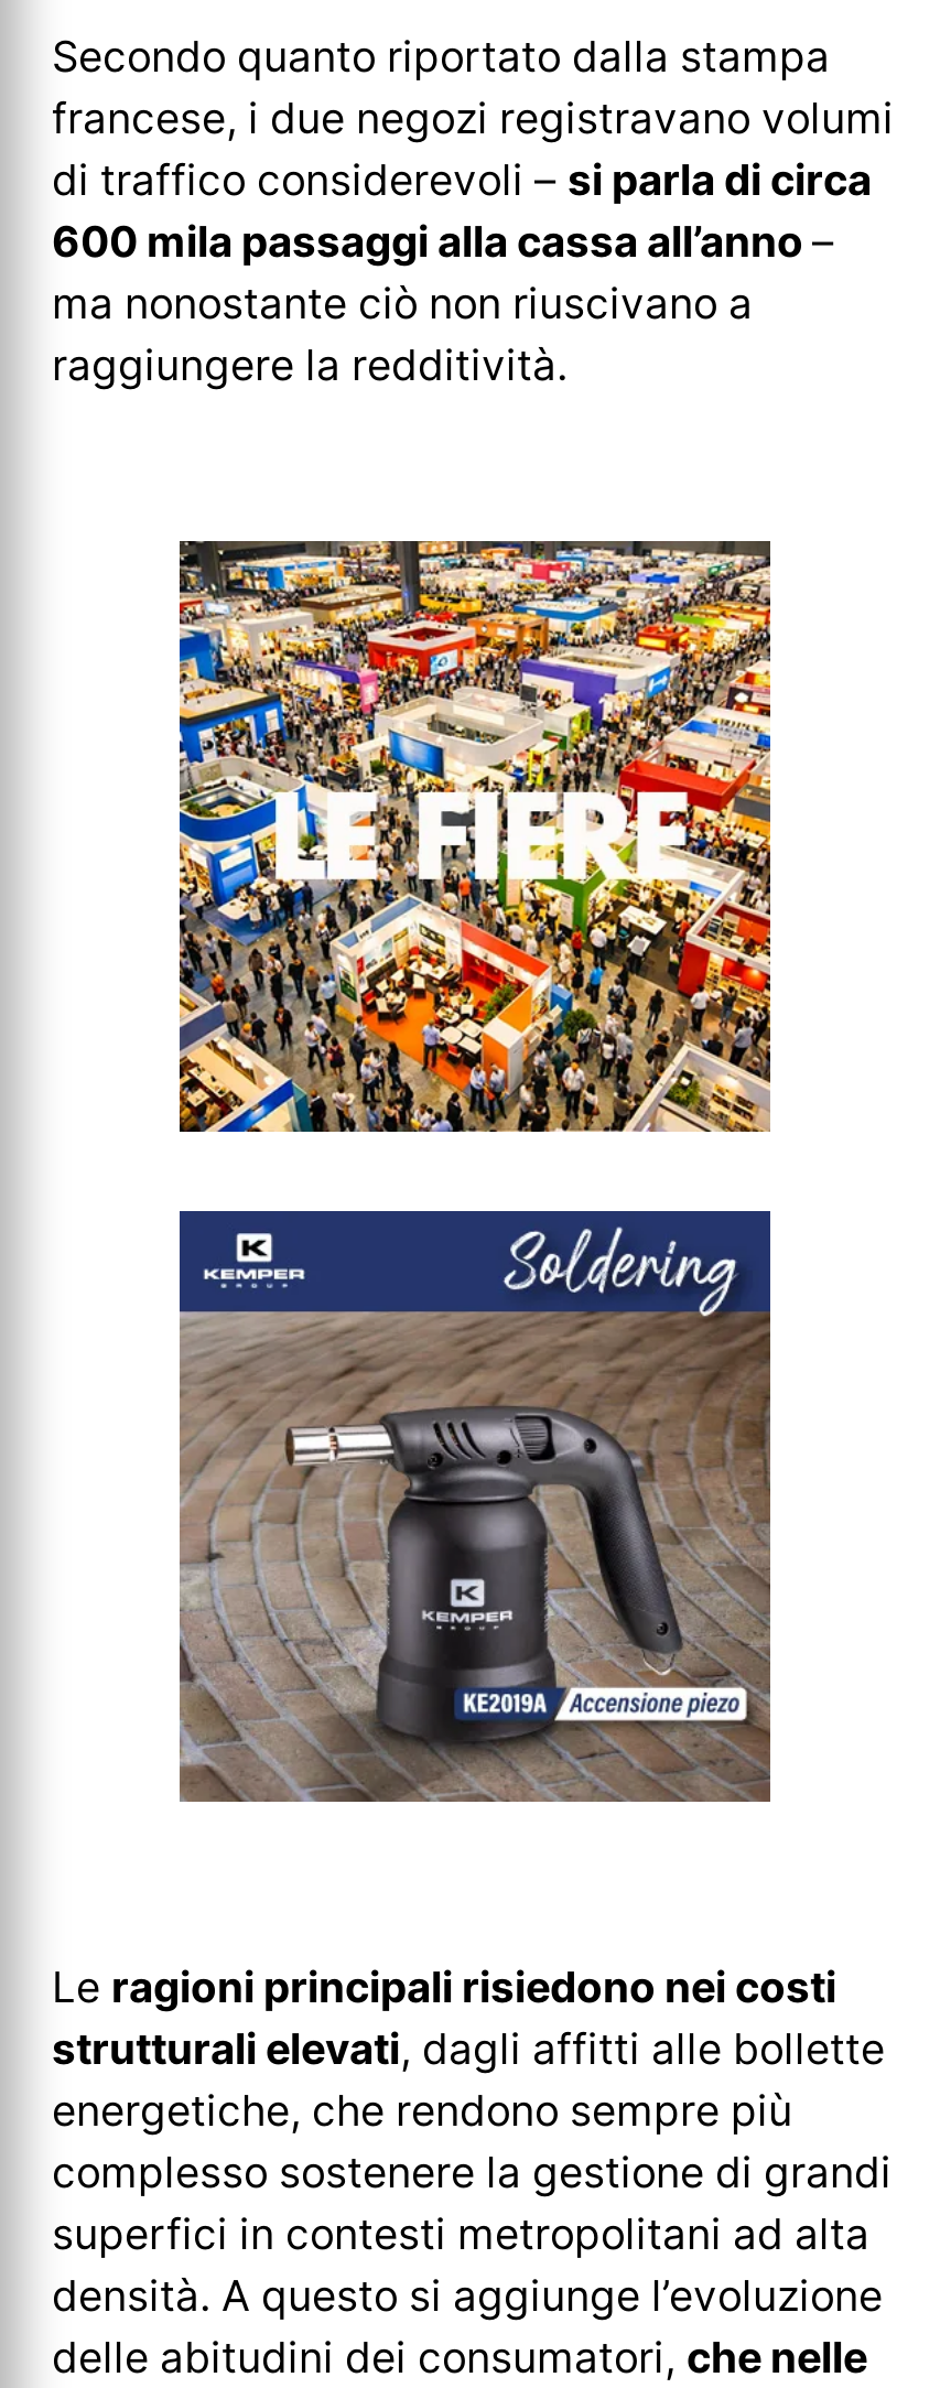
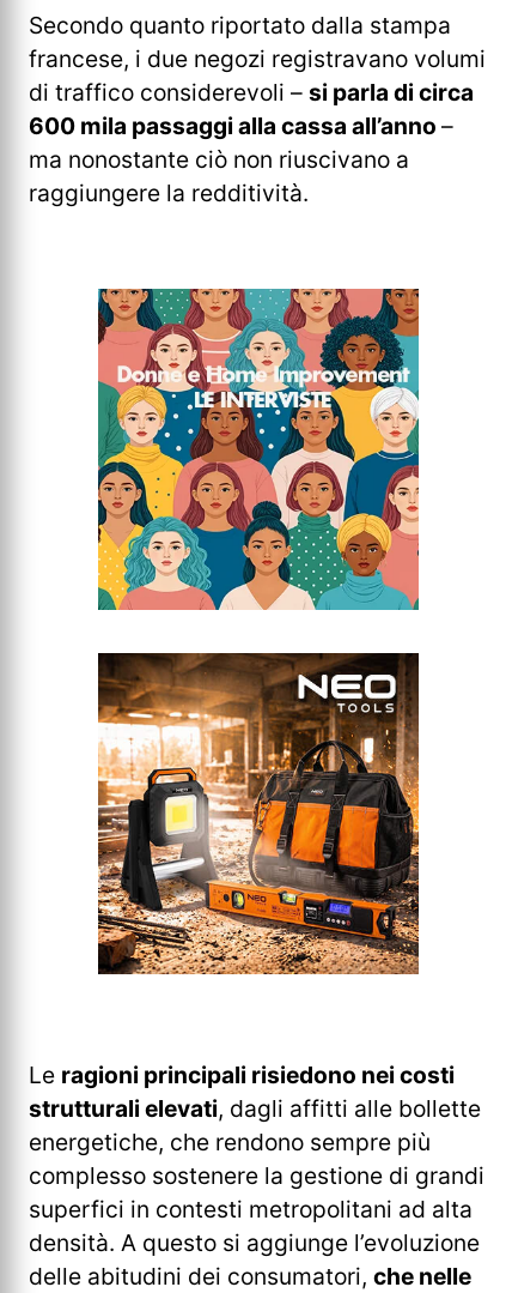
- [image]
+ [image]

- [image]
+ [image]
